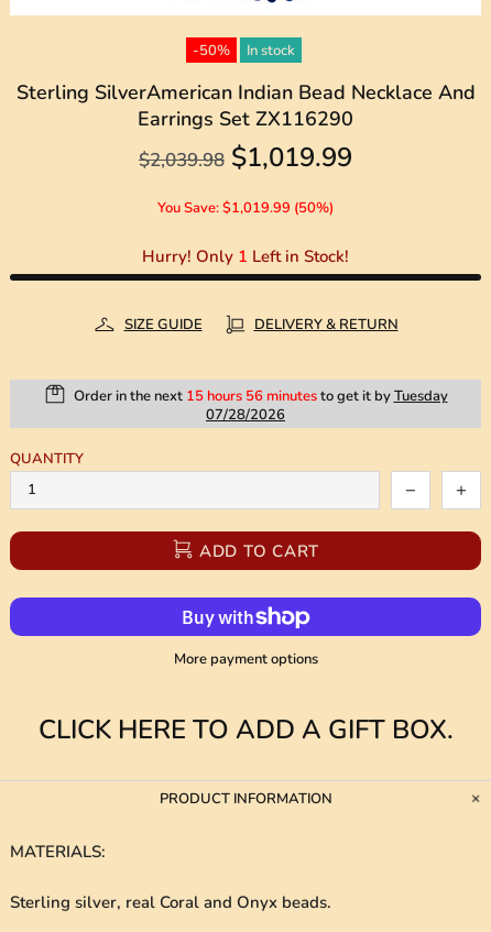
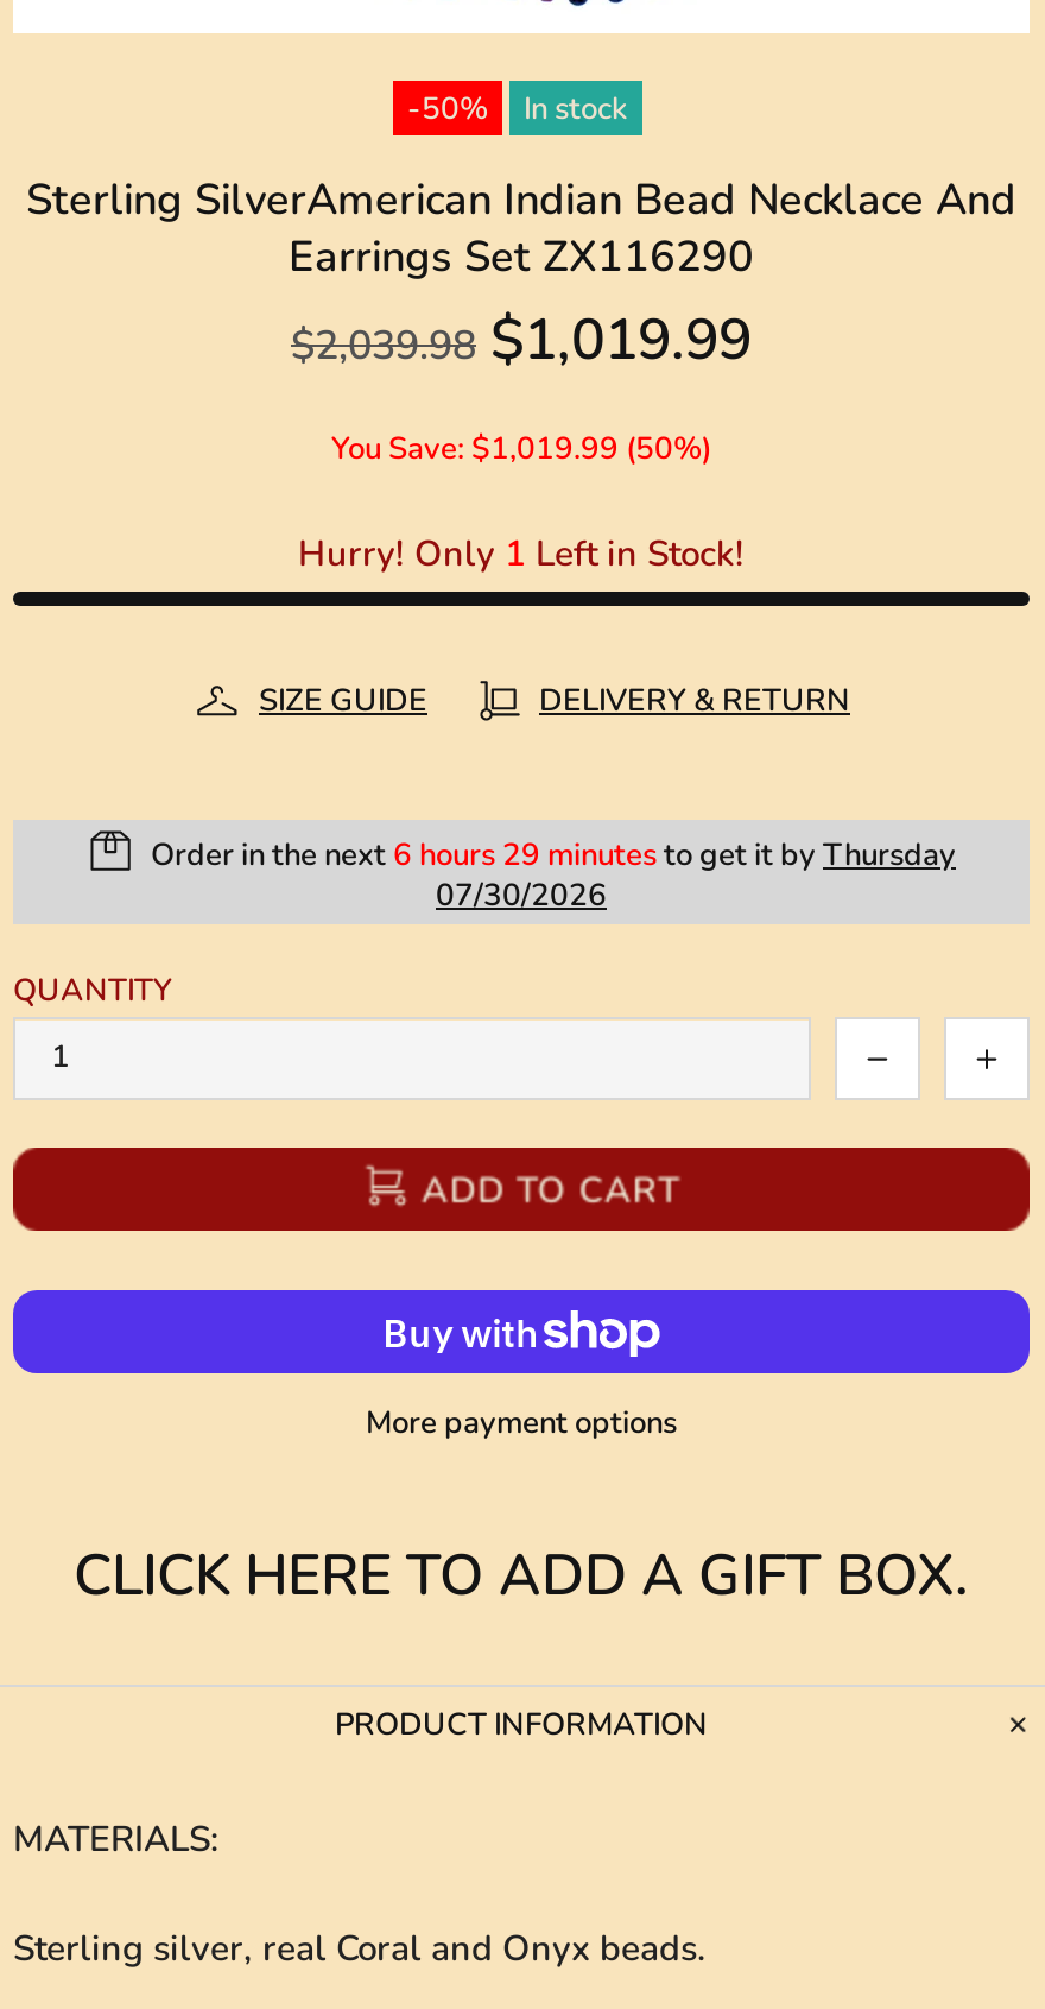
- Order in the next 15 hours 56 minutes to get it by Tuesday
+ Order in the next 6 hours 29 minutes to get it by Thursday

- 07/28/2026
+ 07/30/2026
